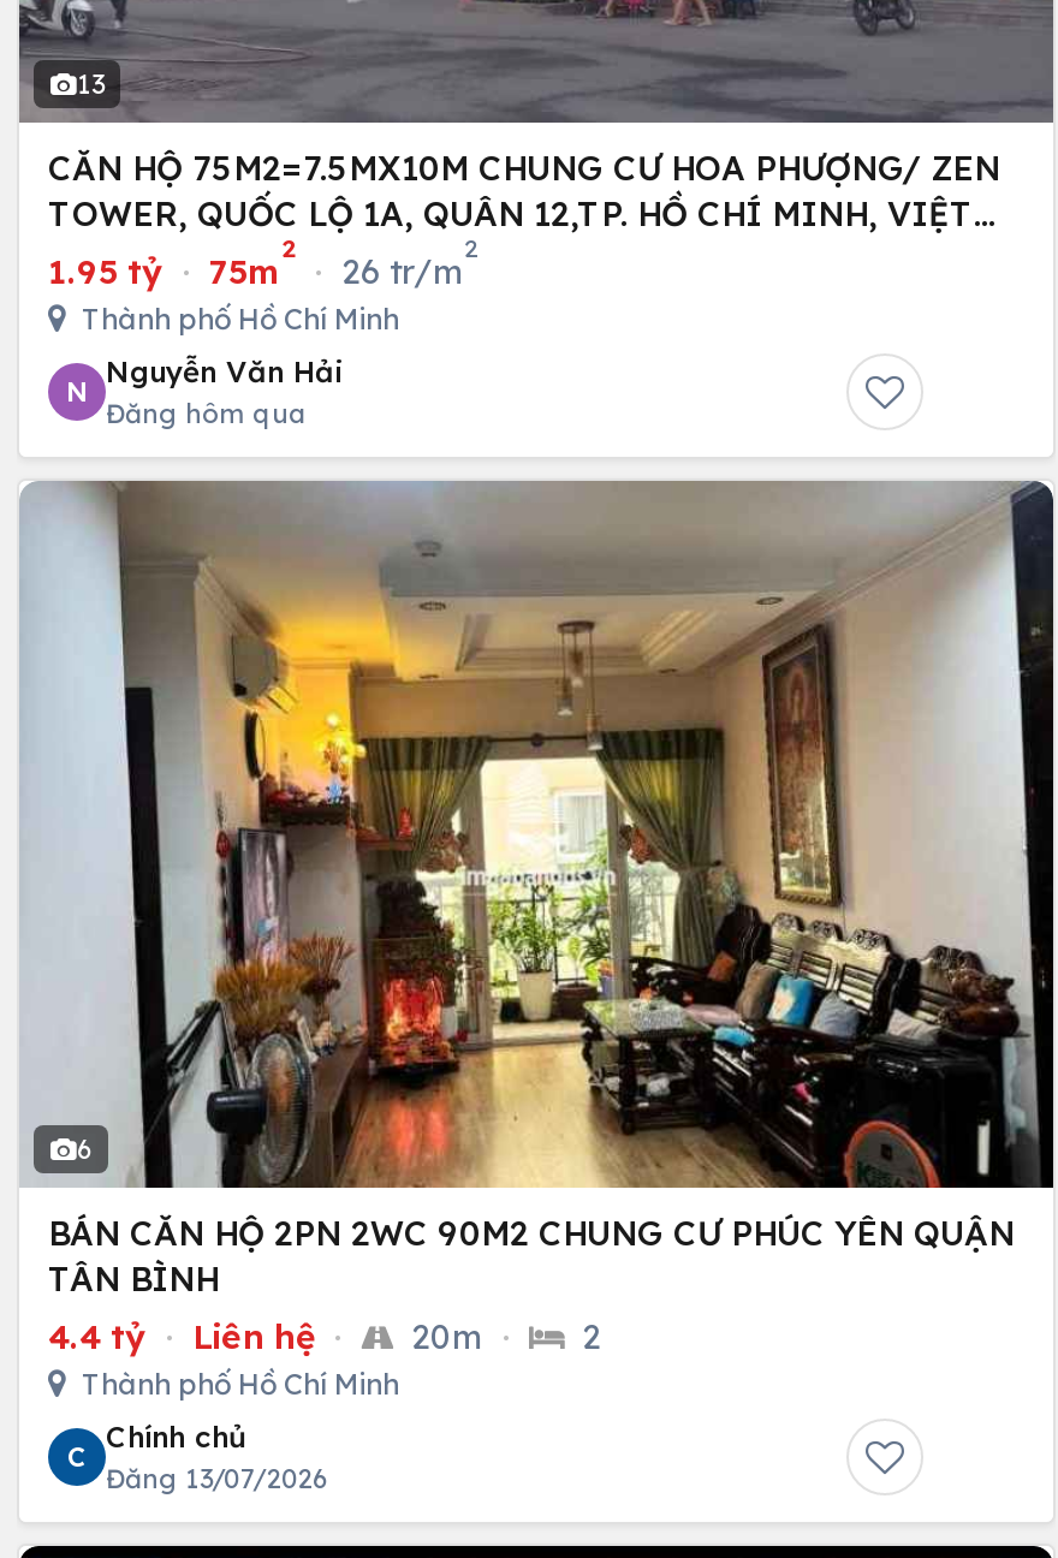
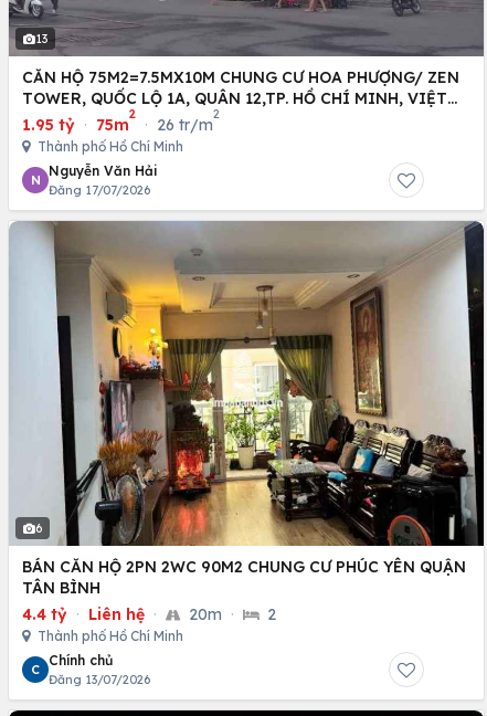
- Đăng hôm qua
+ Đăng 17/07/2026
